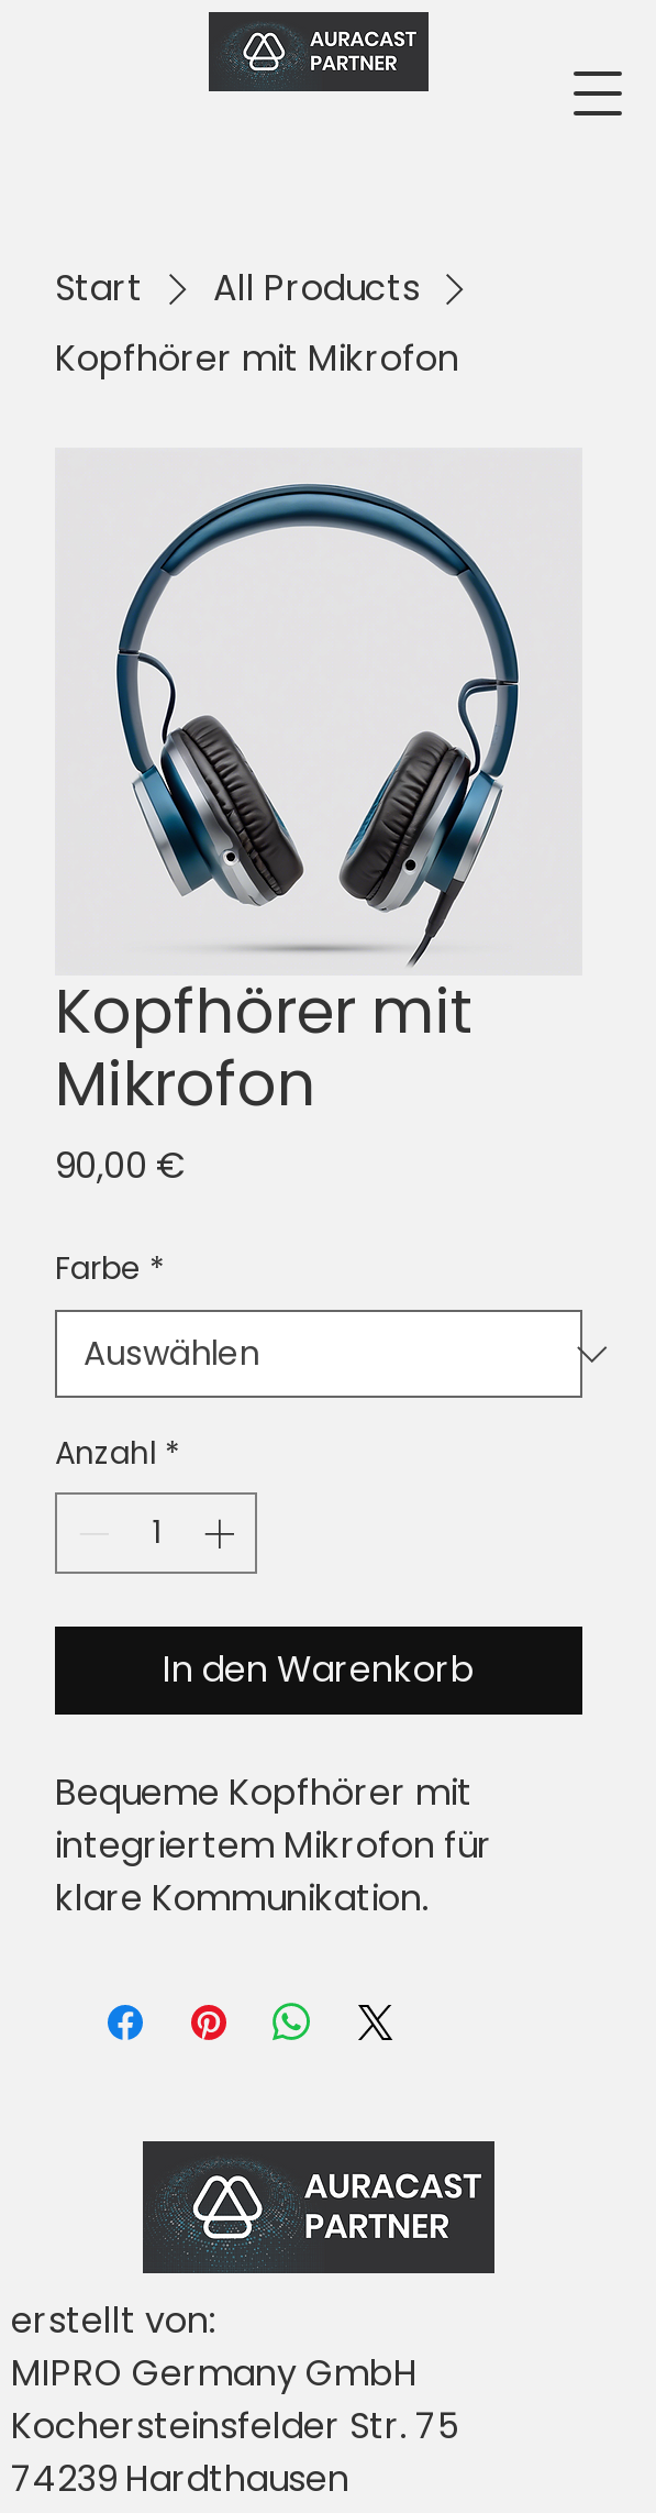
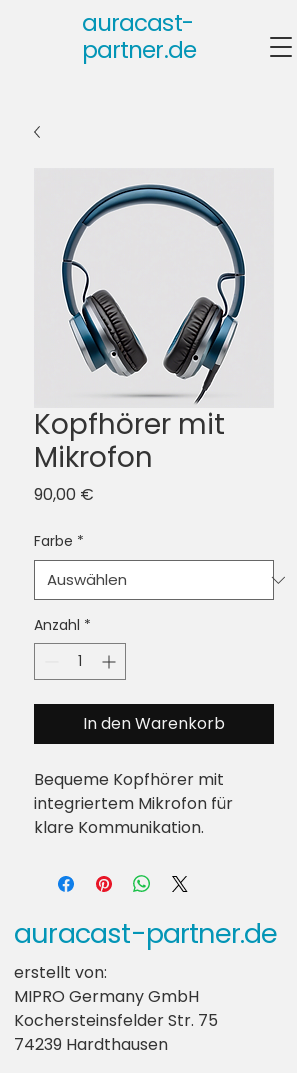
- Start
- All Products
- Kopfhörer mit Mikrofon
+ auracast-
+ partner.de

+ auracast-partner.de
